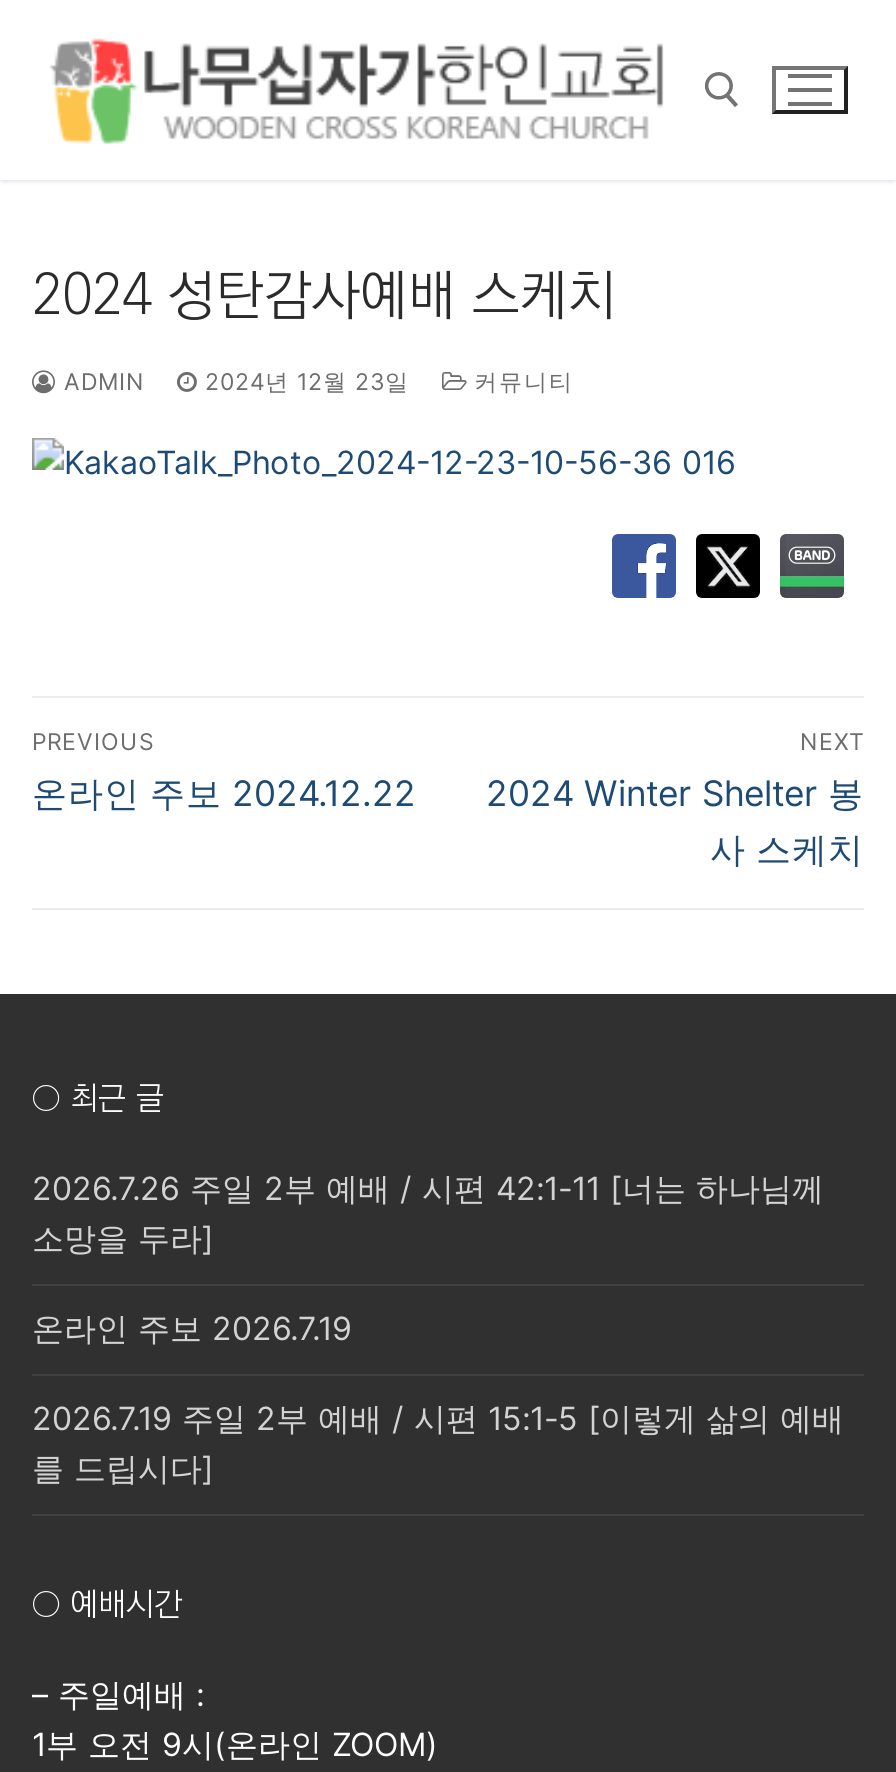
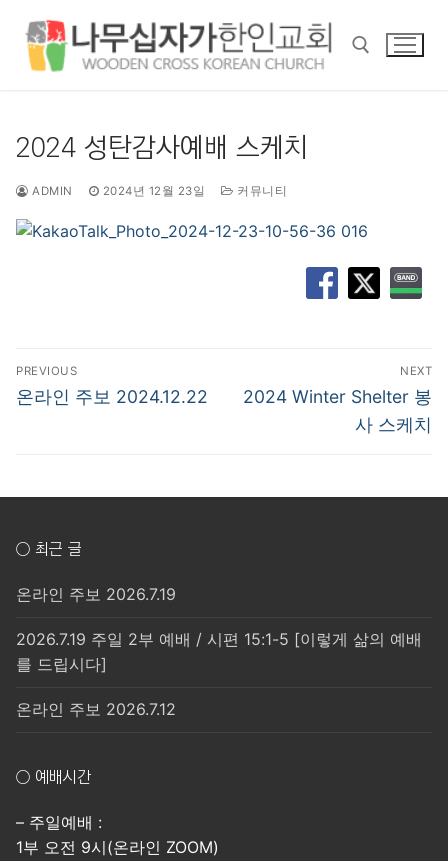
- 2026.7.26 주일 2부 예배 / 시편 42:1-11 [너는 하나님께
- 소망을 두라]

moved up: 온라인 주보 2026.7.19 | 2026.7.19 주일 2부 예배 / 시편 15:1-5 [이렇게 삶의 예배 | 를 드립시다]

+ 온라인 주보 2026.7.12
